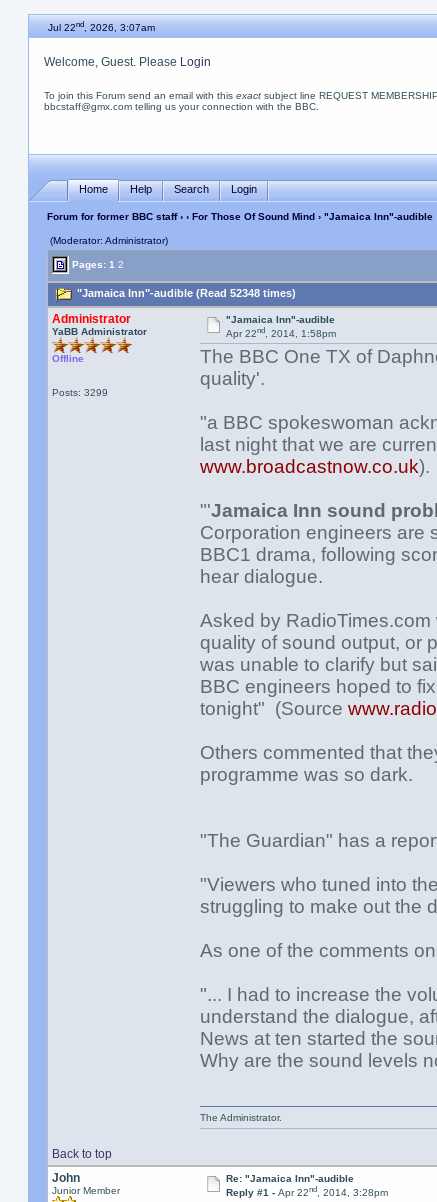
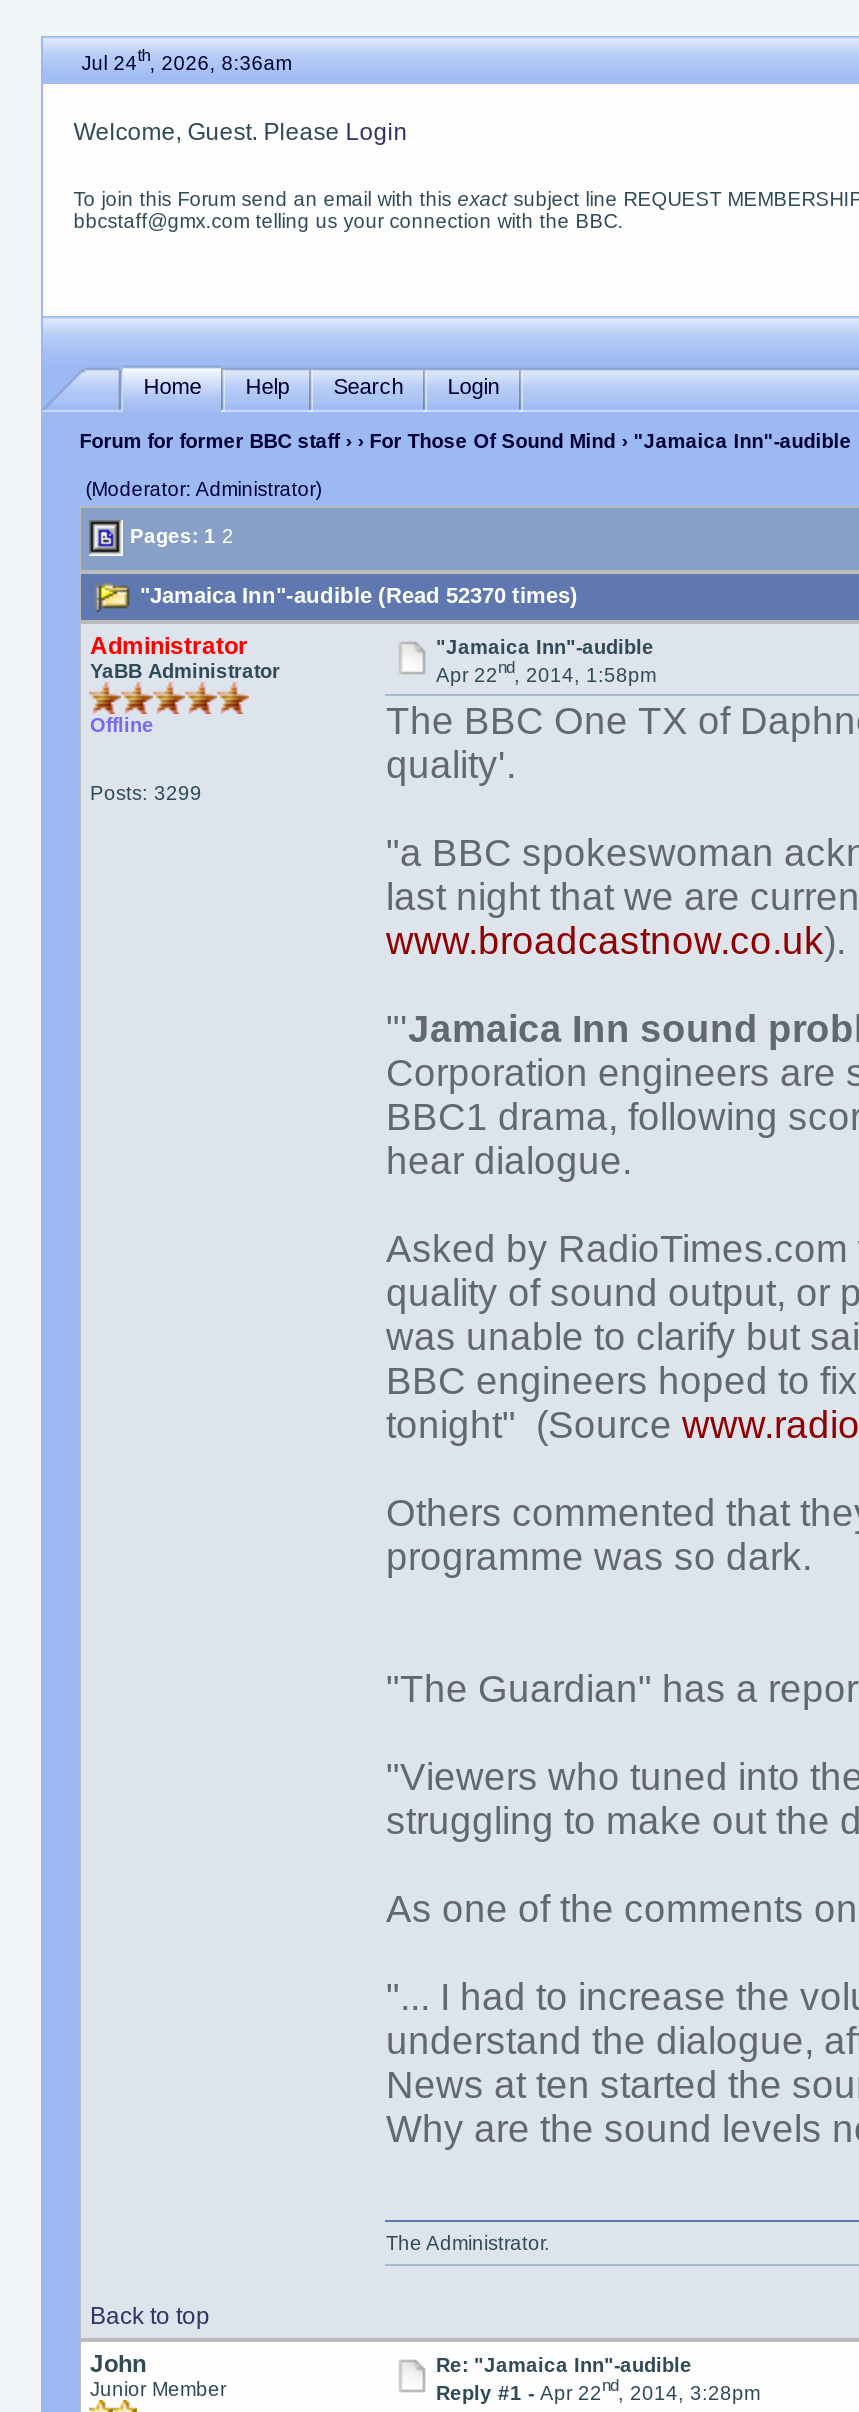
- Jul 22nd, 2026, 3:07am
+ Jul 24th, 2026, 8:36am

- "Jamaica Inn"-audible (Read 52348 times)
+ "Jamaica Inn"-audible (Read 52370 times)
